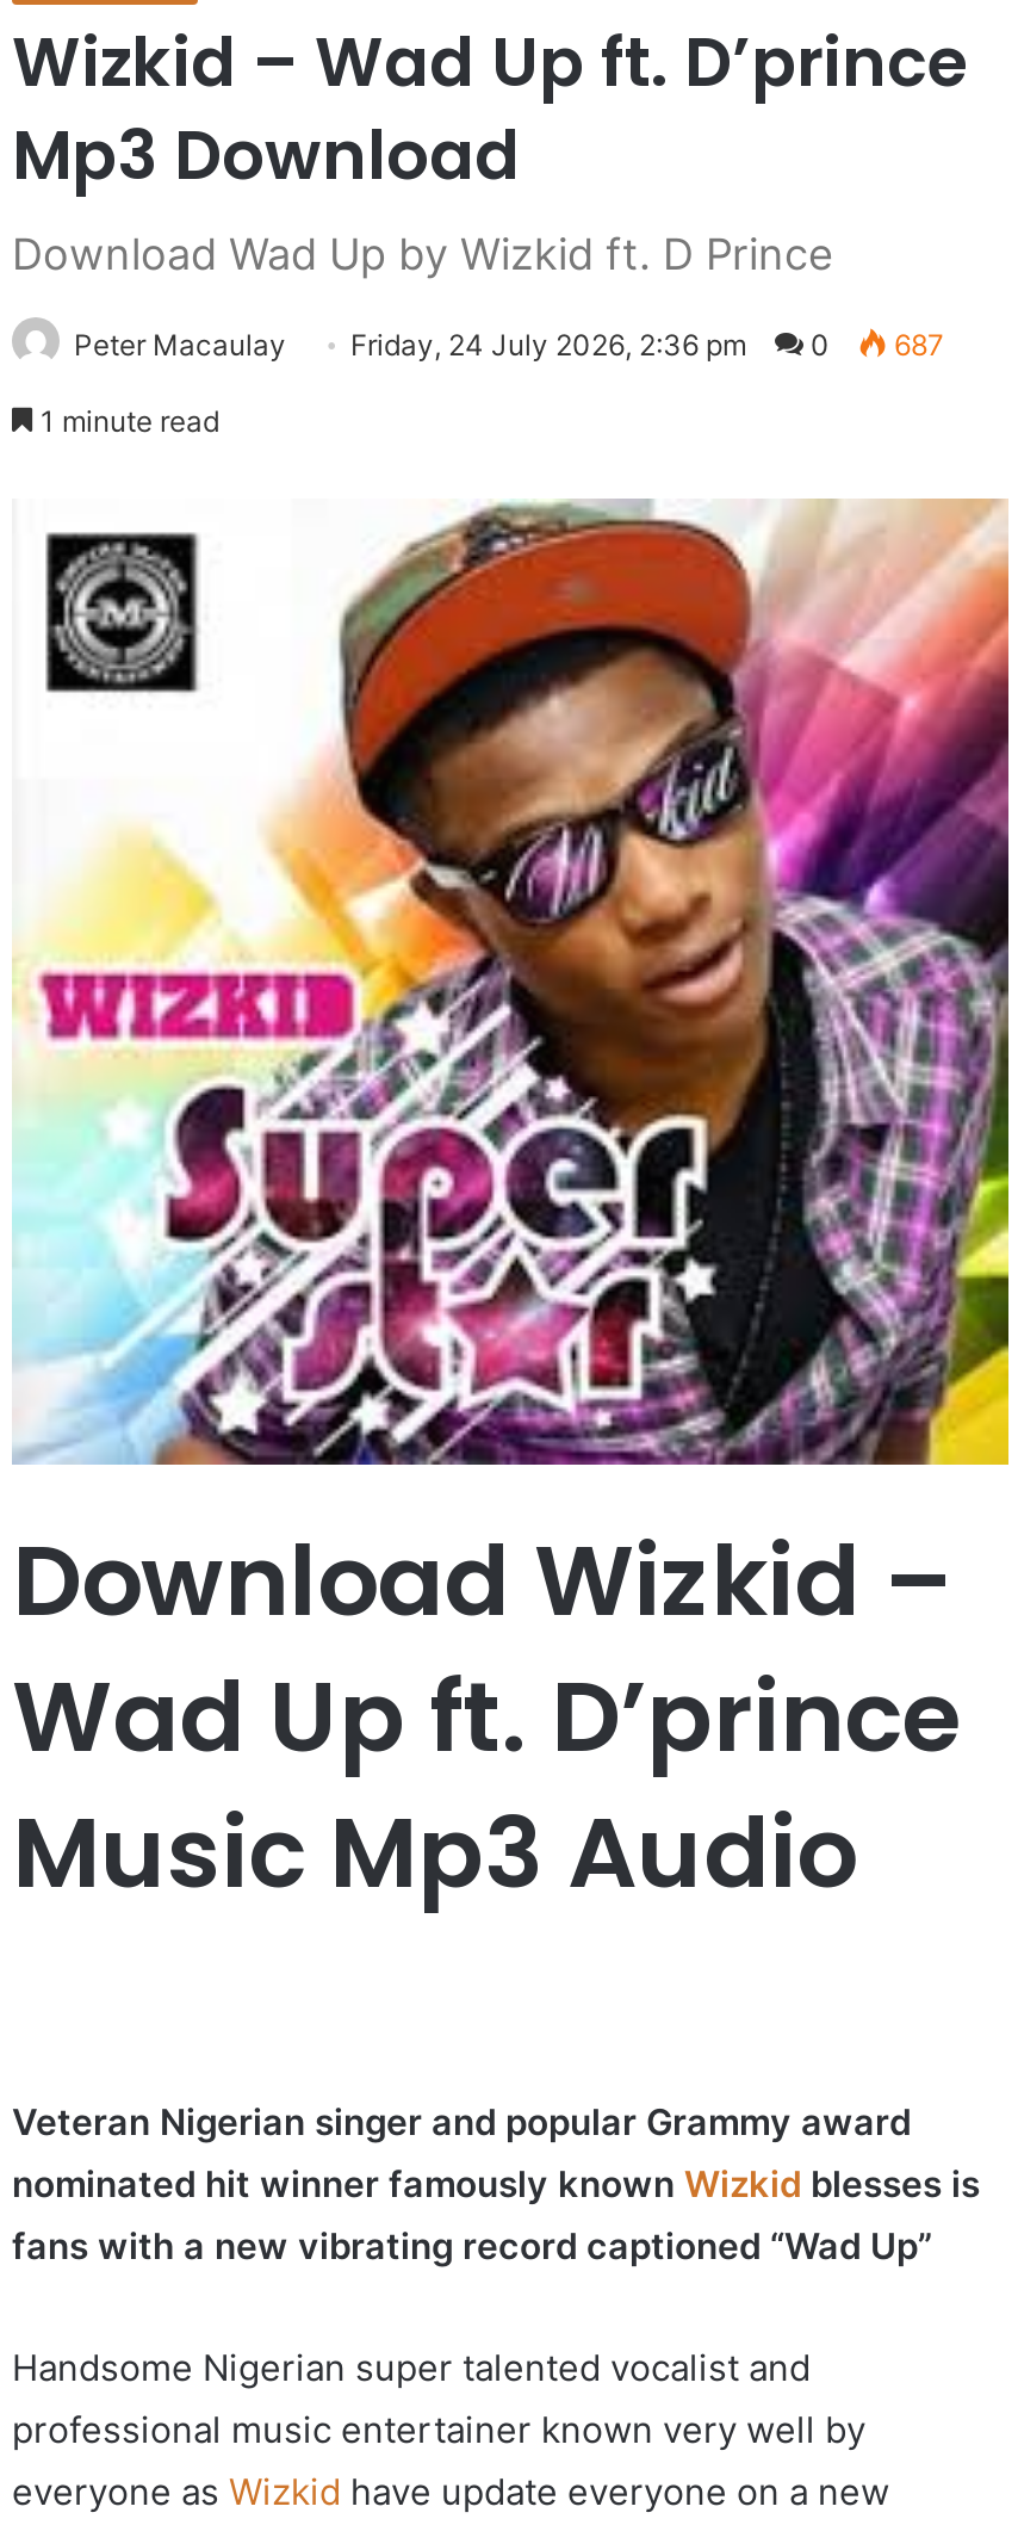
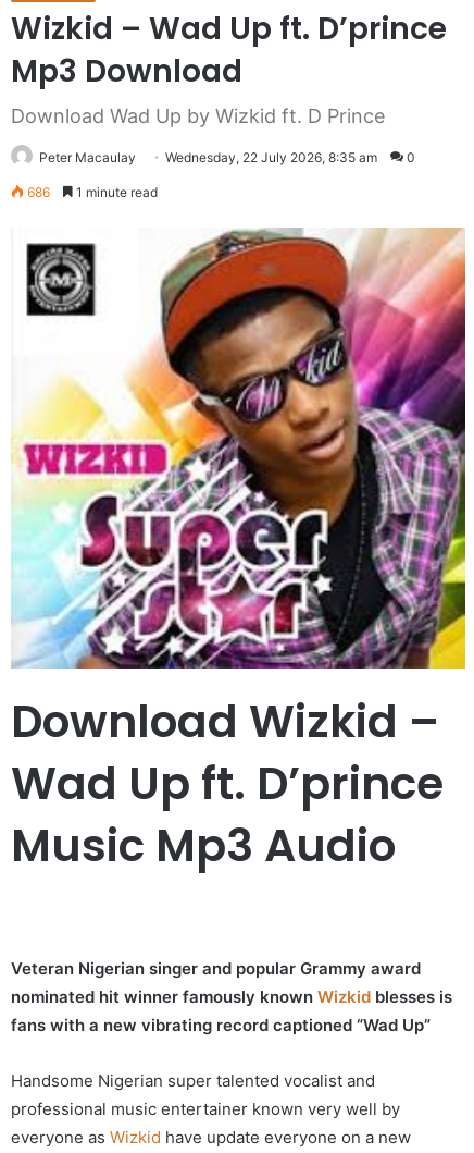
- Friday, 24 July 2026, 2:36 pm
+ Wednesday, 22 July 2026, 8:35 am

- 687
+ 686
